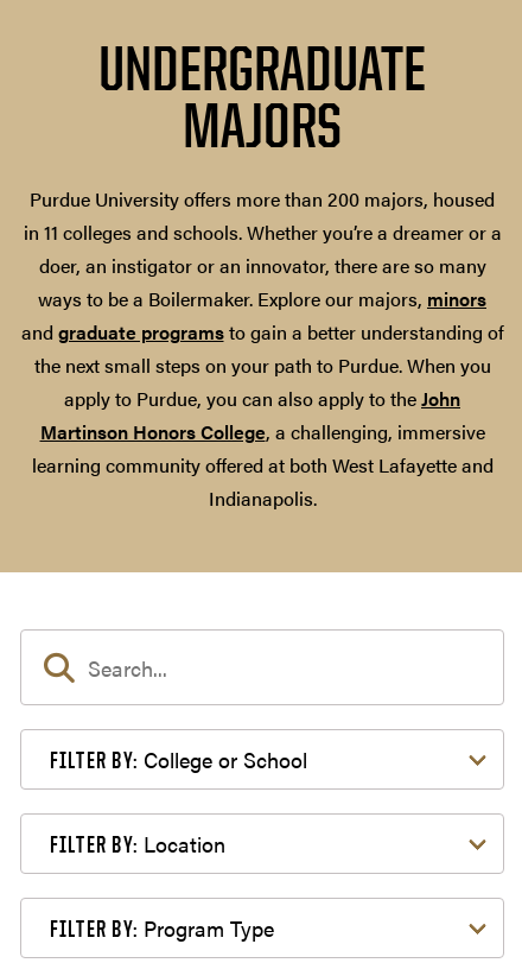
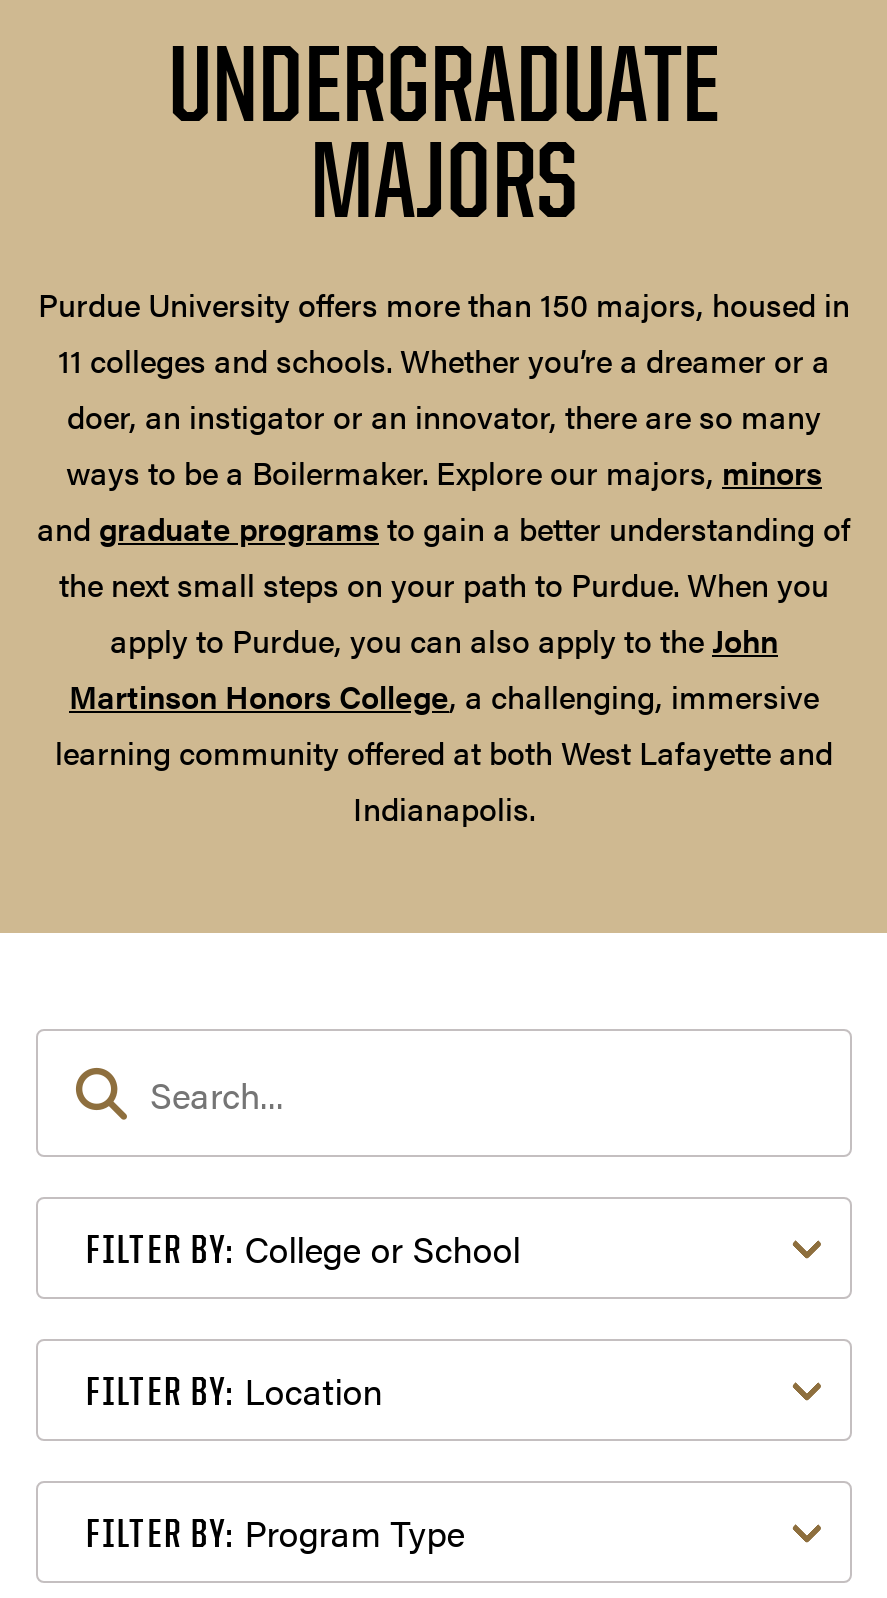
- Purdue University offers more than 200 majors, housed
- in 11 colleges and schools. Whether you’re a dreamer or a
+ Purdue University offers more than 150 majors, housed in
+ 11 colleges and schools. Whether you’re a dreamer or a
